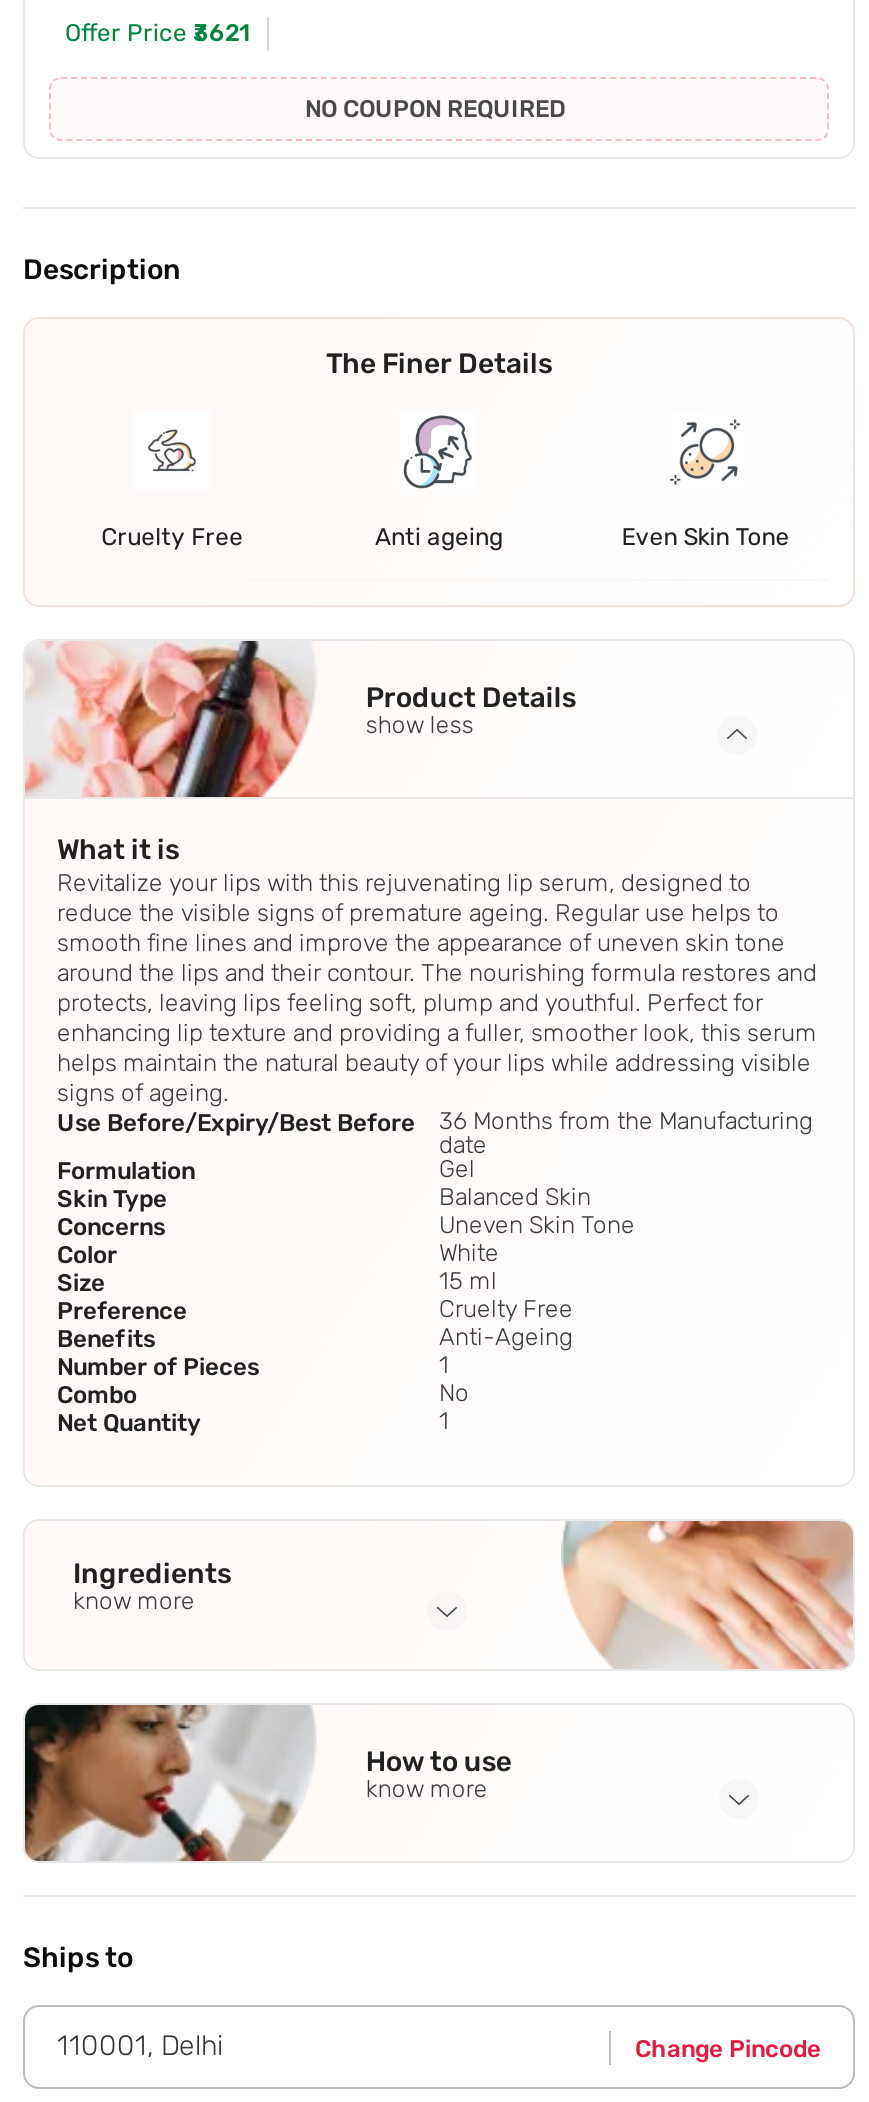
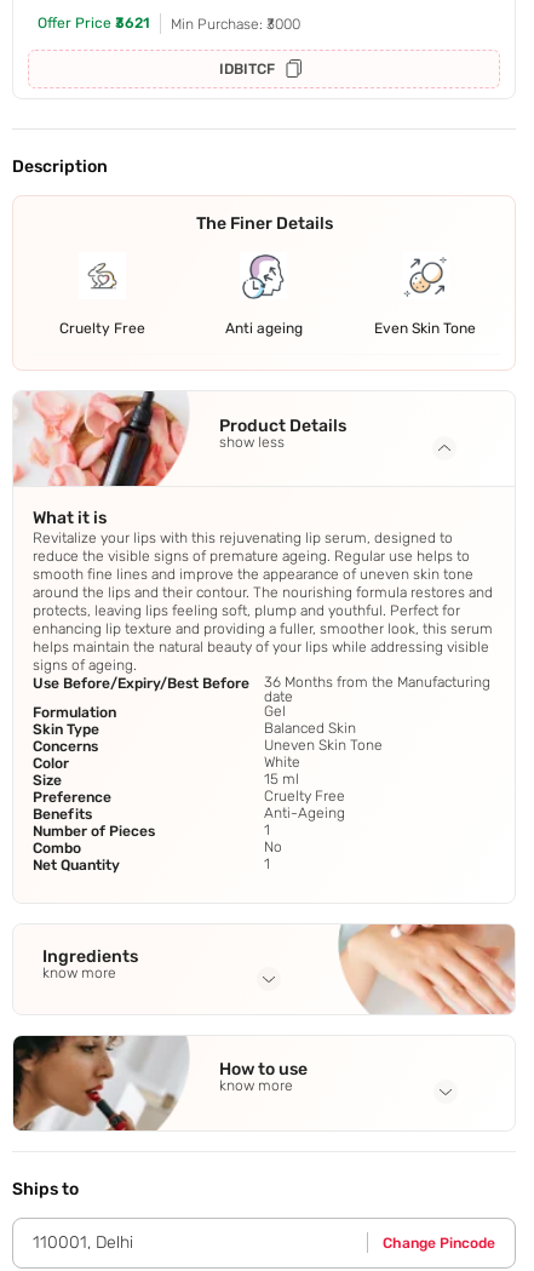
- NO COUPON REQUIRED
+ Min Purchase: ₹3000
+ IDBITCF
